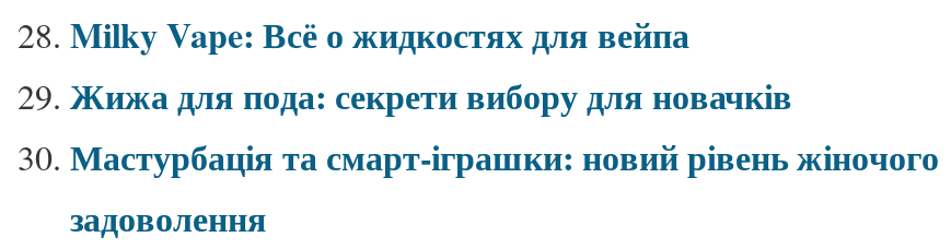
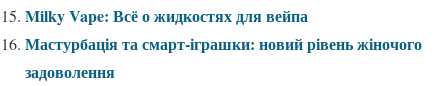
- Жижа для пода: секрети вибору для новачків
